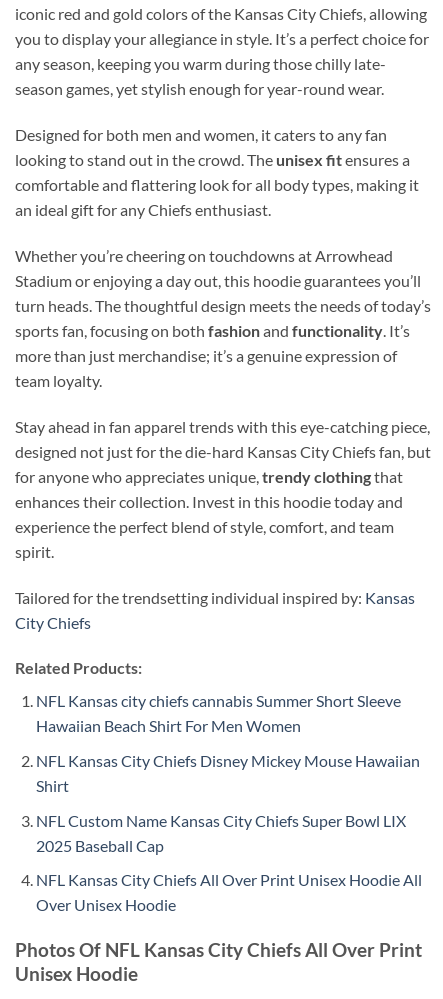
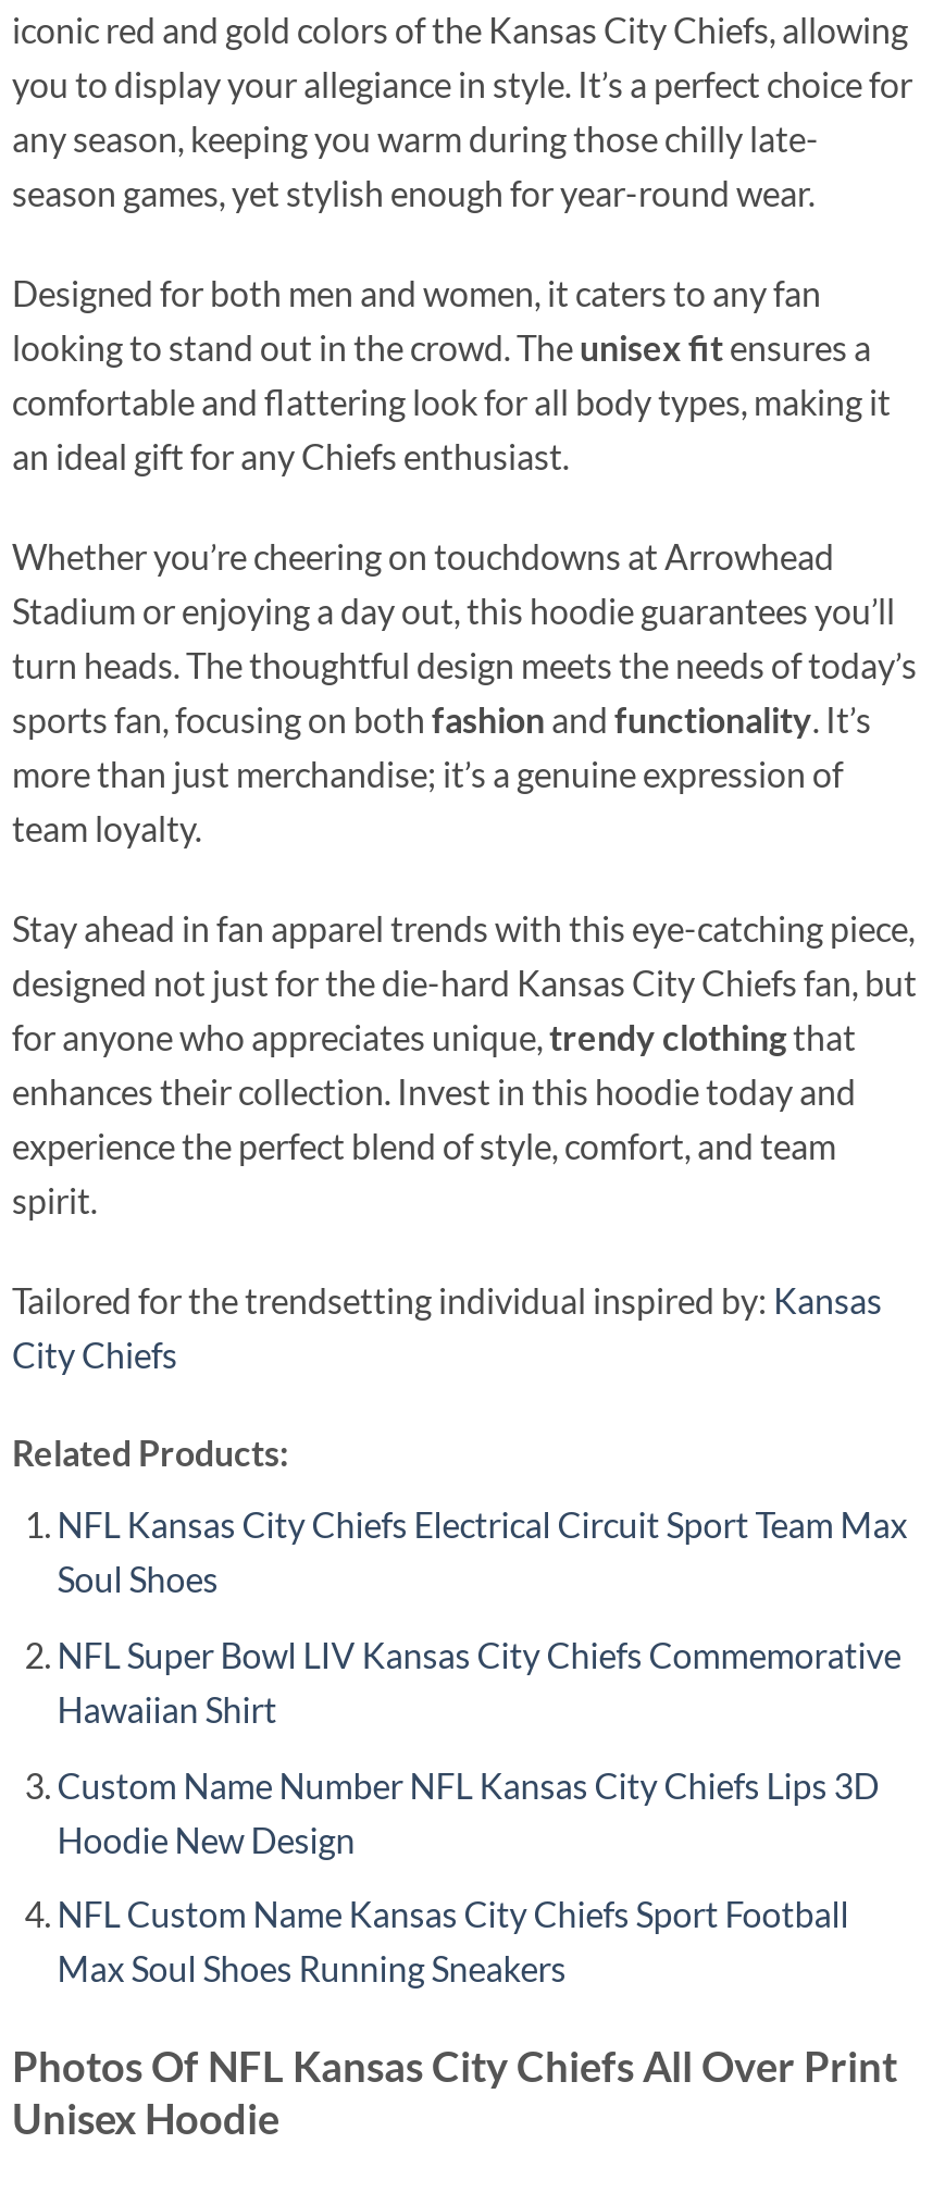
- NFL Kansas city chiefs cannabis Summer Short Sleeve
- Hawaiian Beach Shirt For Men Women
+ NFL Kansas City Chiefs Electrical Circuit Sport Team Max
+ Soul Shoes

- NFL Kansas City Chiefs Disney Mickey Mouse Hawaiian
- Shirt
+ NFL Super Bowl LIV Kansas City Chiefs Commemorative
+ Hawaiian Shirt

- NFL Custom Name Kansas City Chiefs Super Bowl LIX
- 2025 Baseball Cap
+ Custom Name Number NFL Kansas City Chiefs Lips 3D
+ Hoodie New Design

- NFL Kansas City Chiefs All Over Print Unisex Hoodie All
- Over Unisex Hoodie
+ NFL Custom Name Kansas City Chiefs Sport Football
+ Max Soul Shoes Running Sneakers
